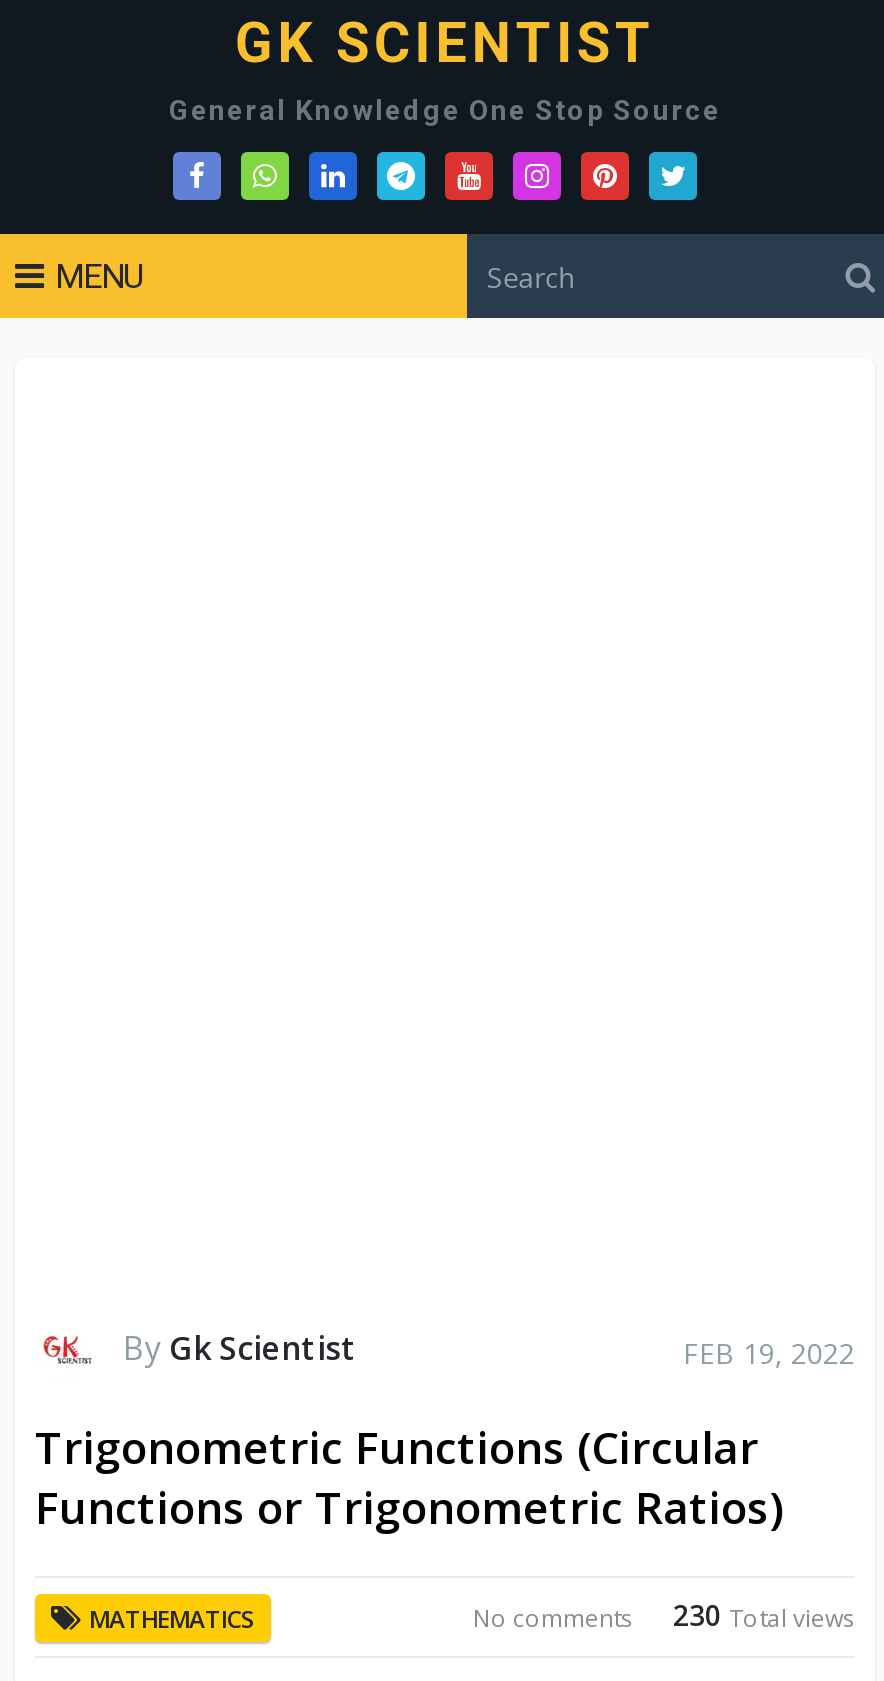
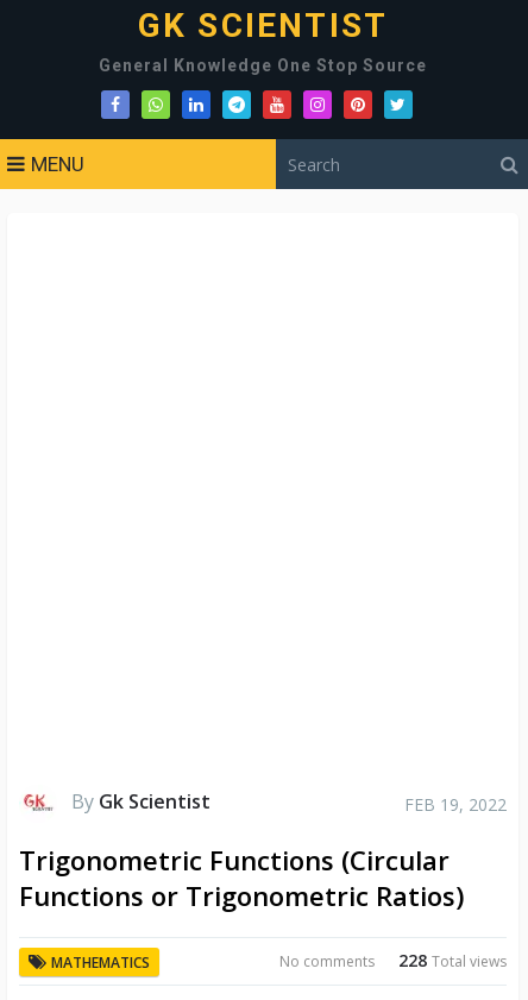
- No comments 230 Total views
+ No comments 228 Total views
